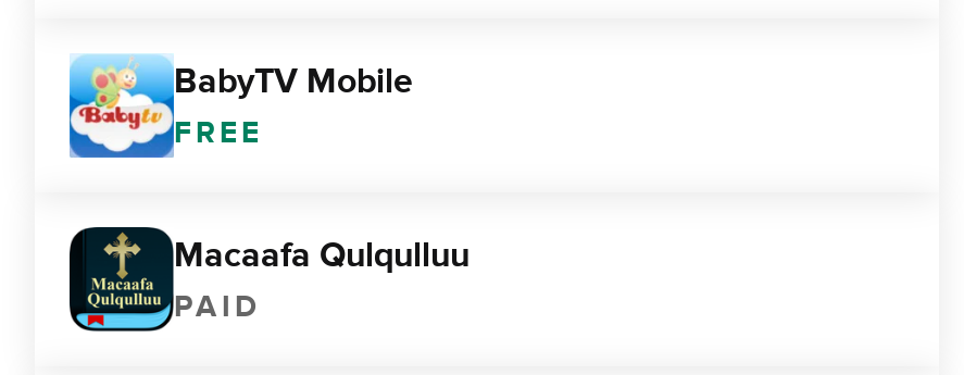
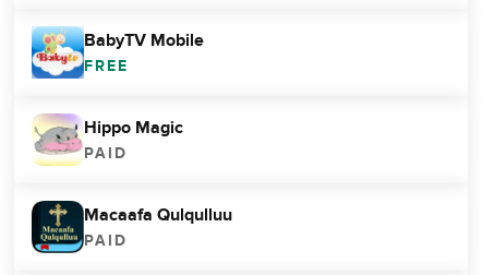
+ [image]
+ Hippo Magic
+ PAID
